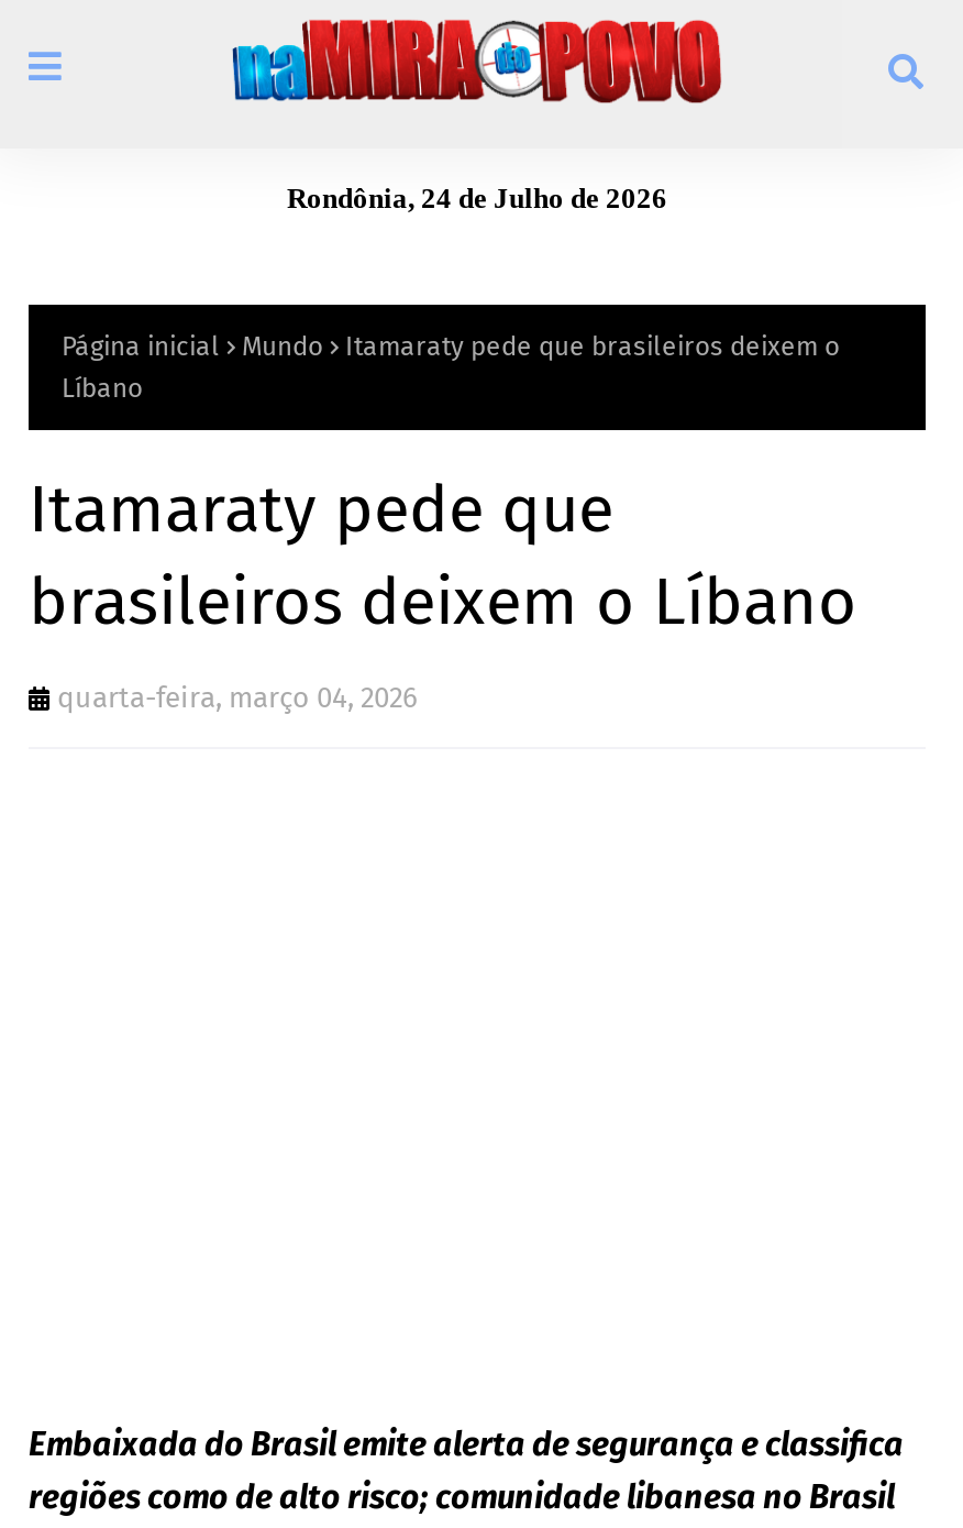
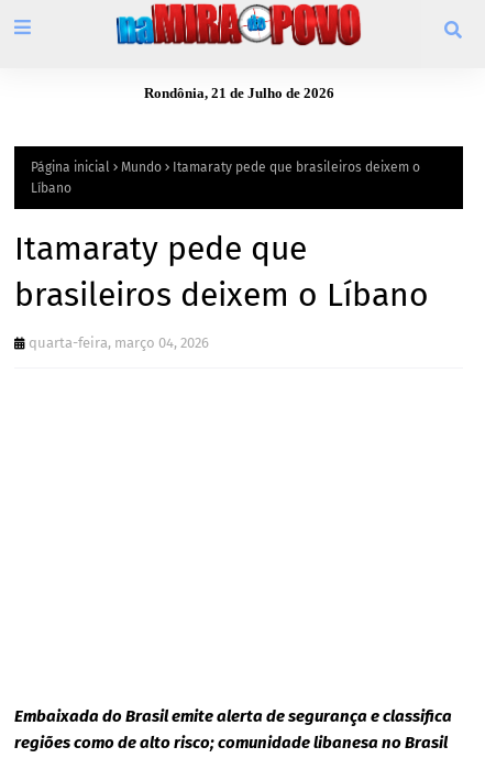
- Rondônia, 24 de Julho de 2026
+ Rondônia, 21 de Julho de 2026
